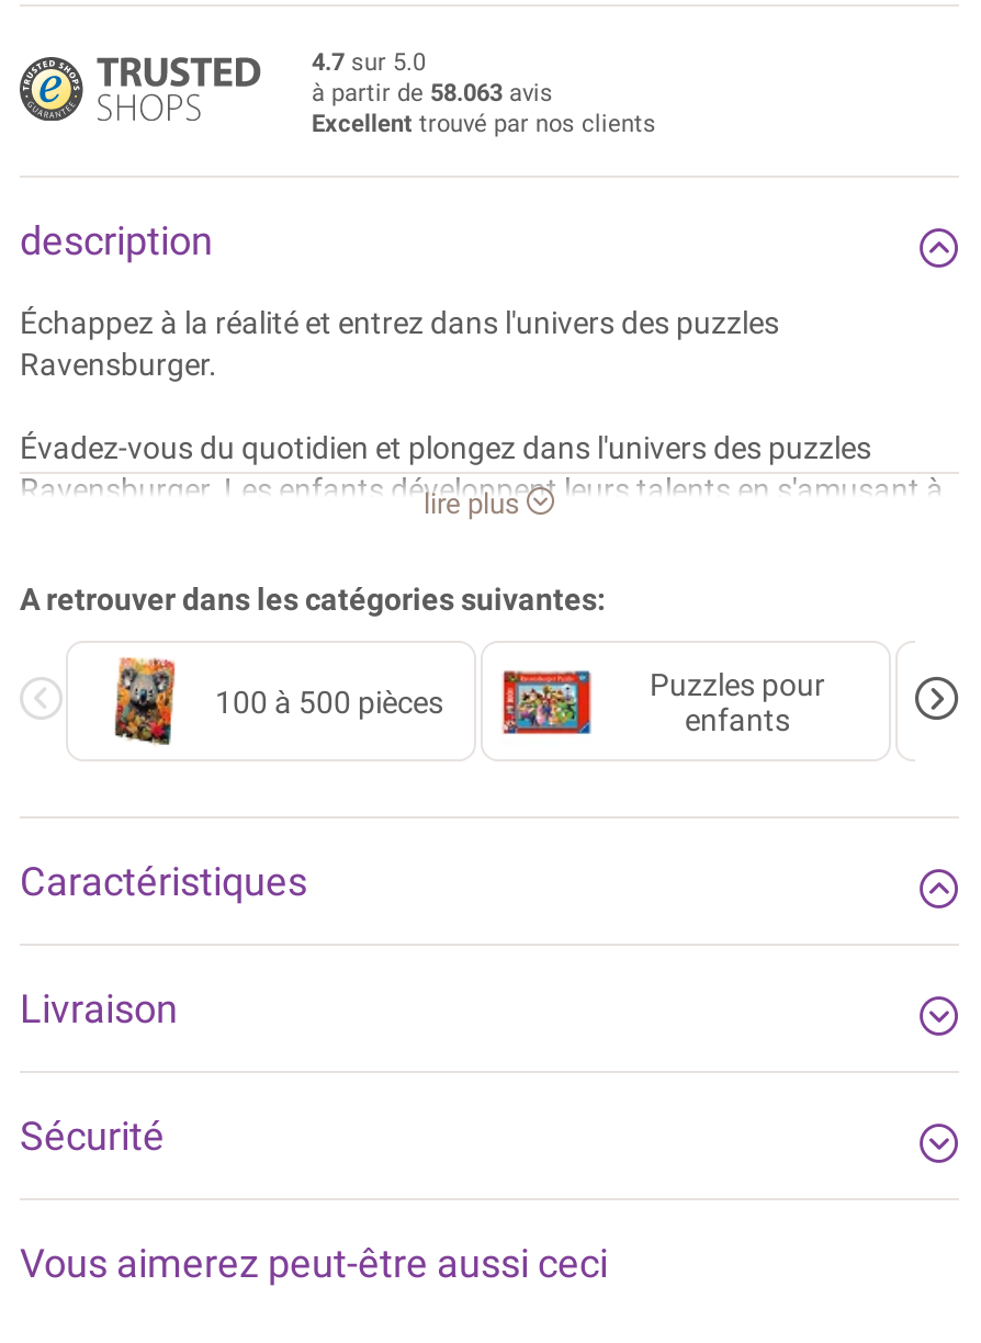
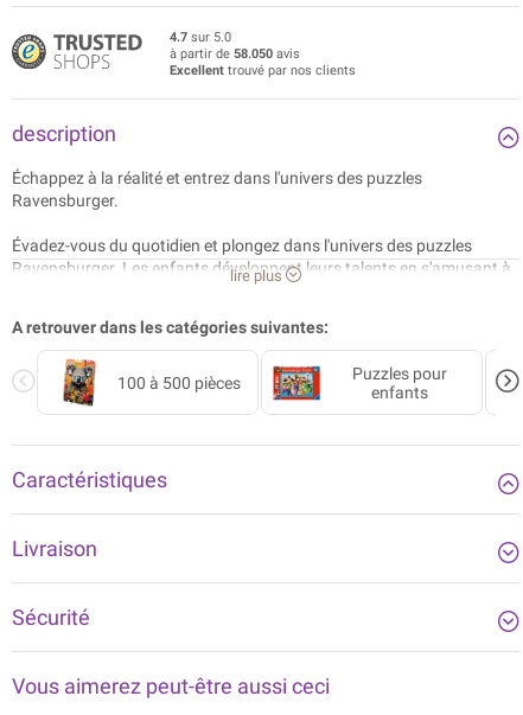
- à partir de 58.063 avis
+ à partir de 58.050 avis
